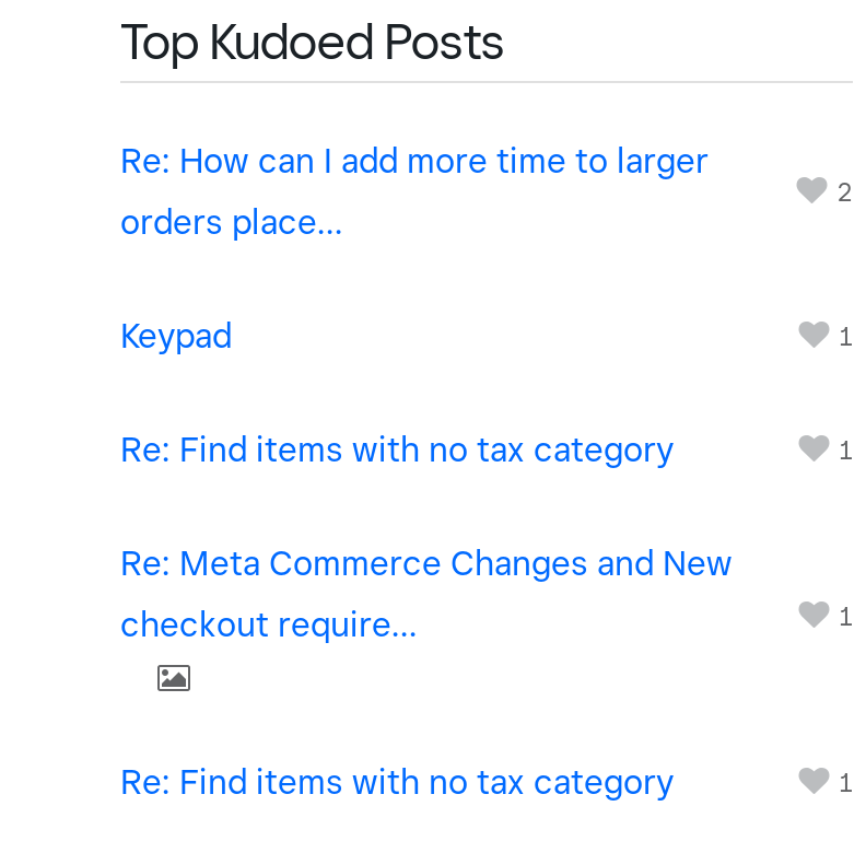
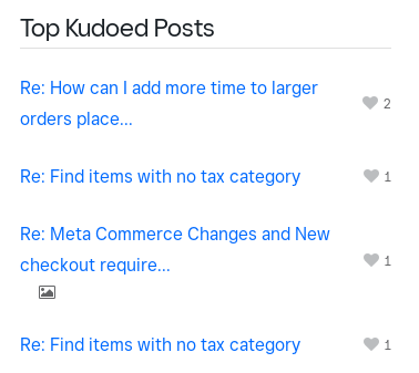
- Keypad
- 1
